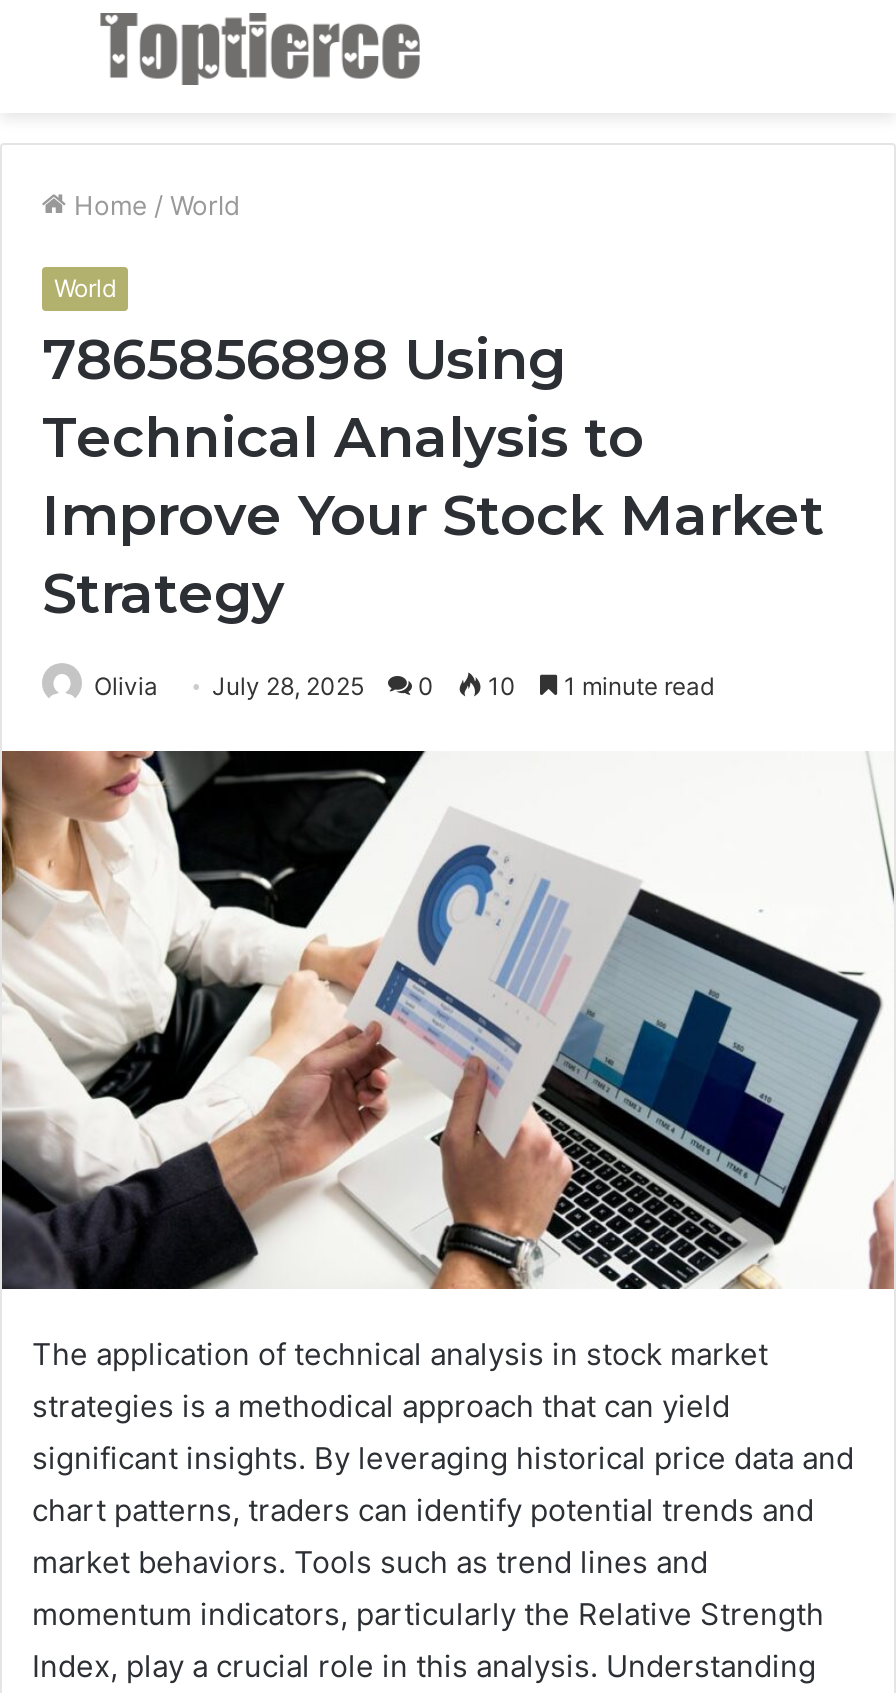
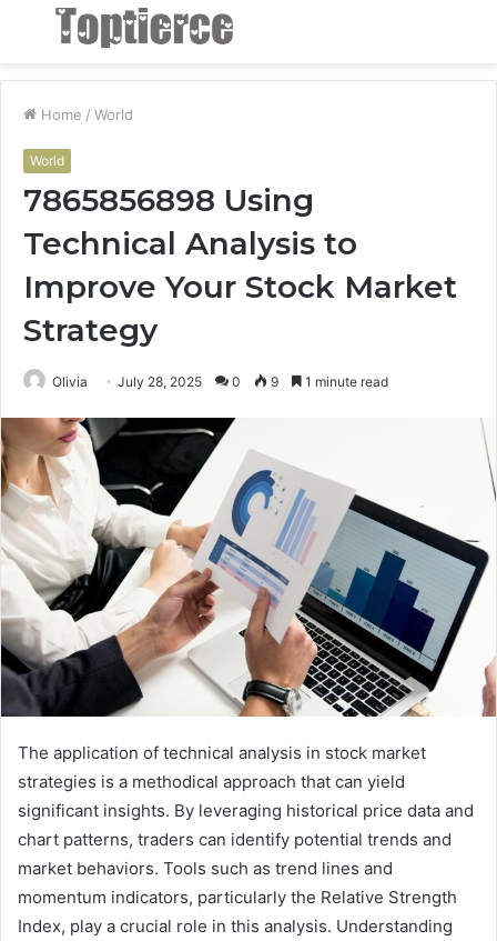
- Olivia July 28, 2025 0 10 1 minute read
+ Olivia July 28, 2025 0 9 1 minute read
